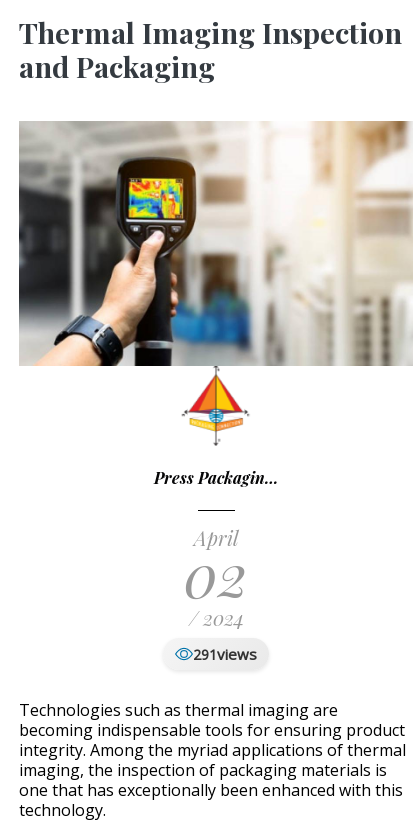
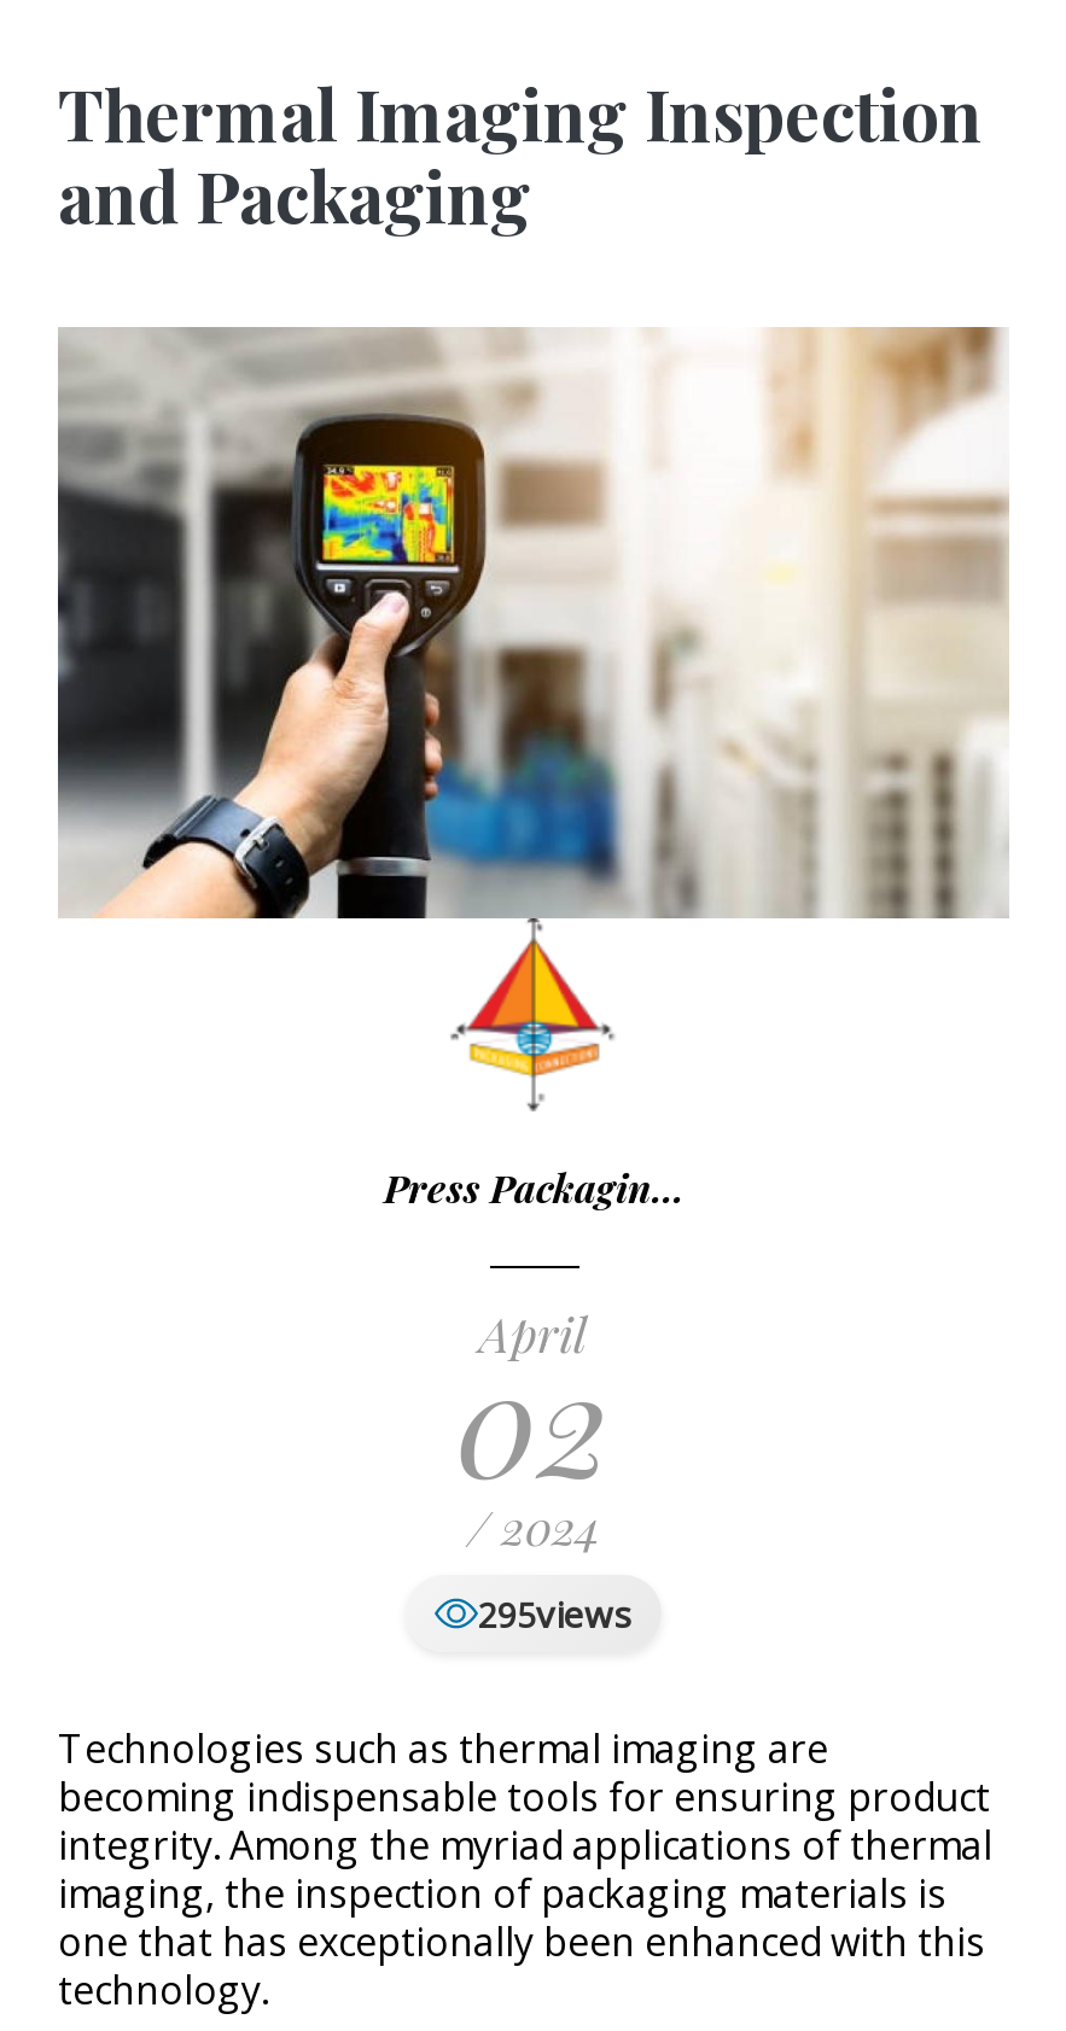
- 291views
+ 295views
